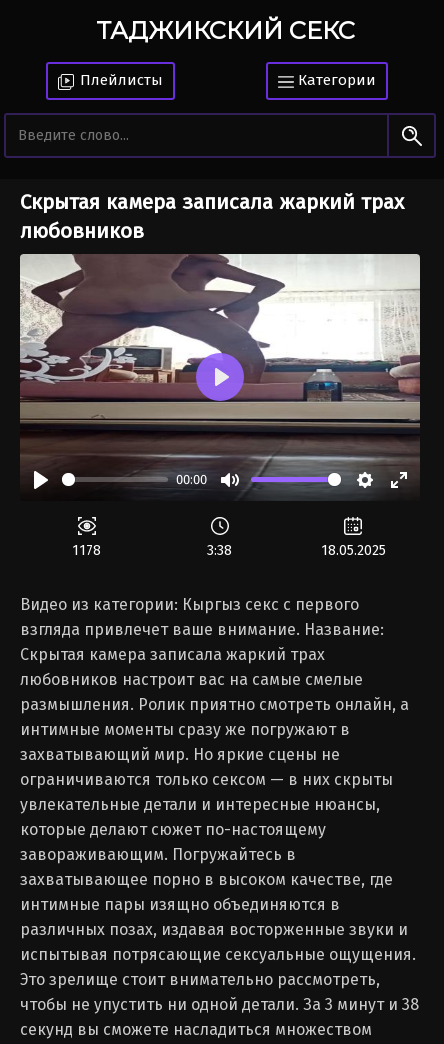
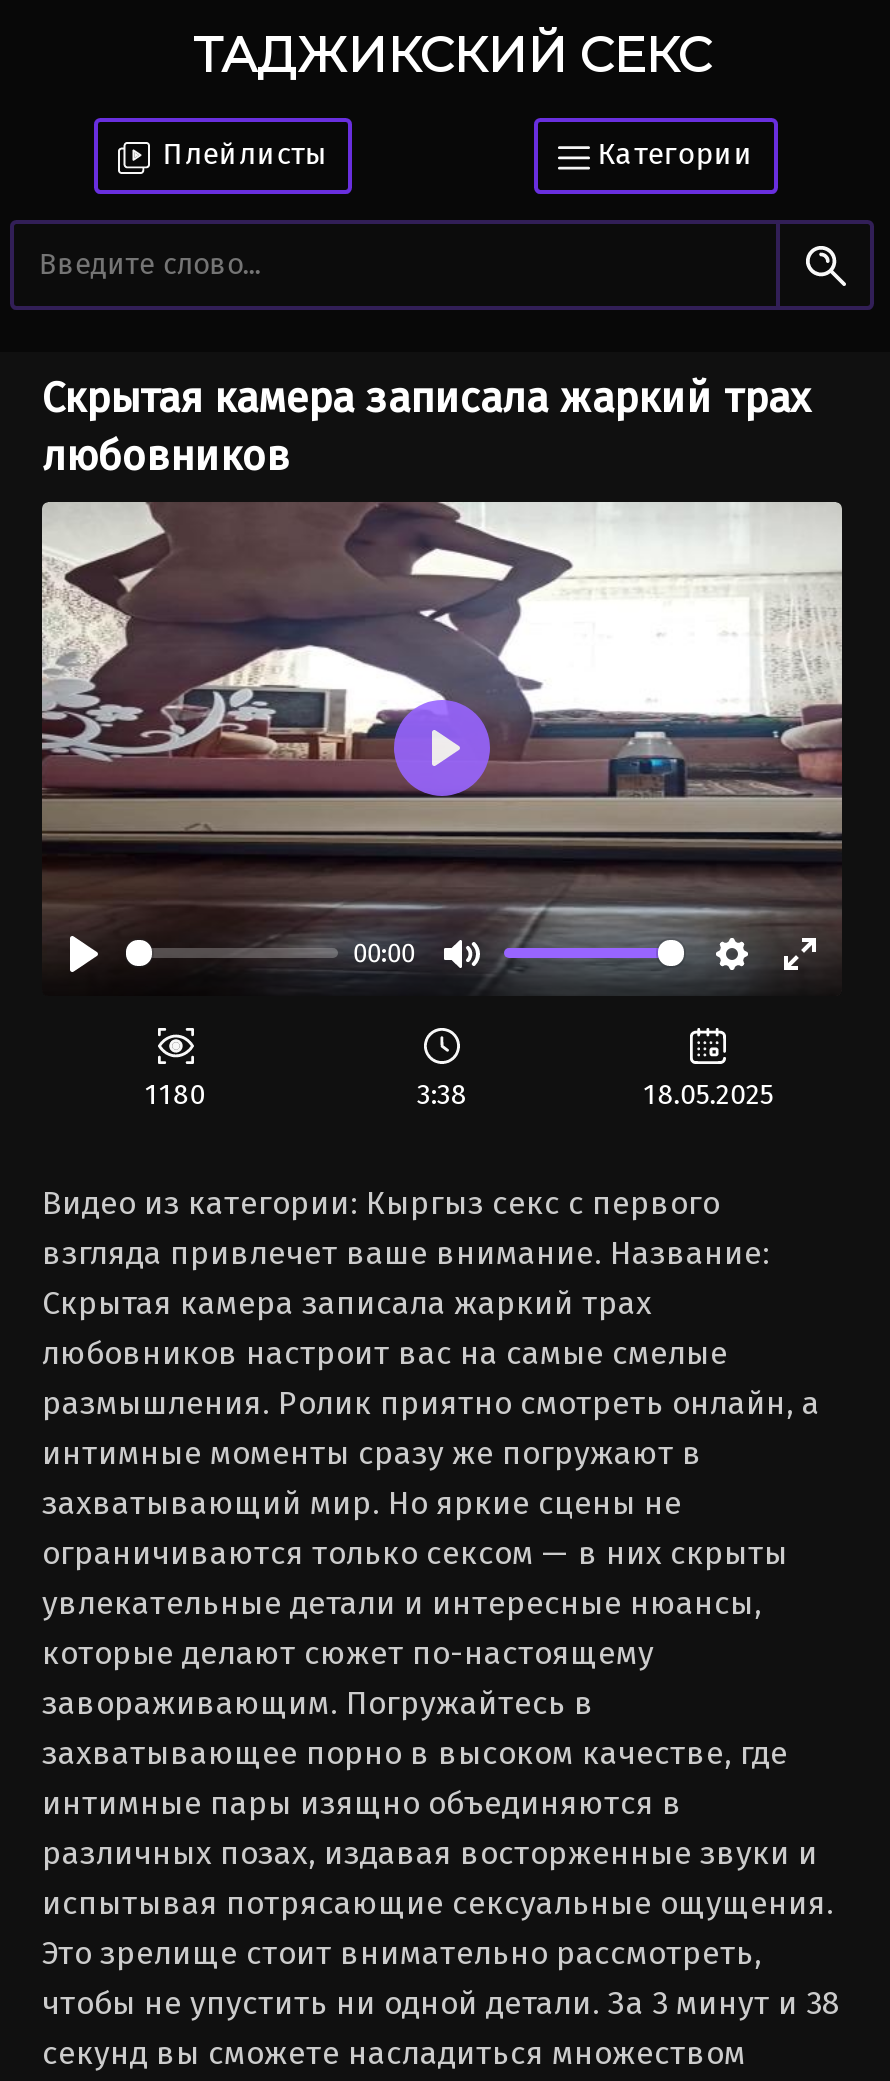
- 1178
+ 1180
